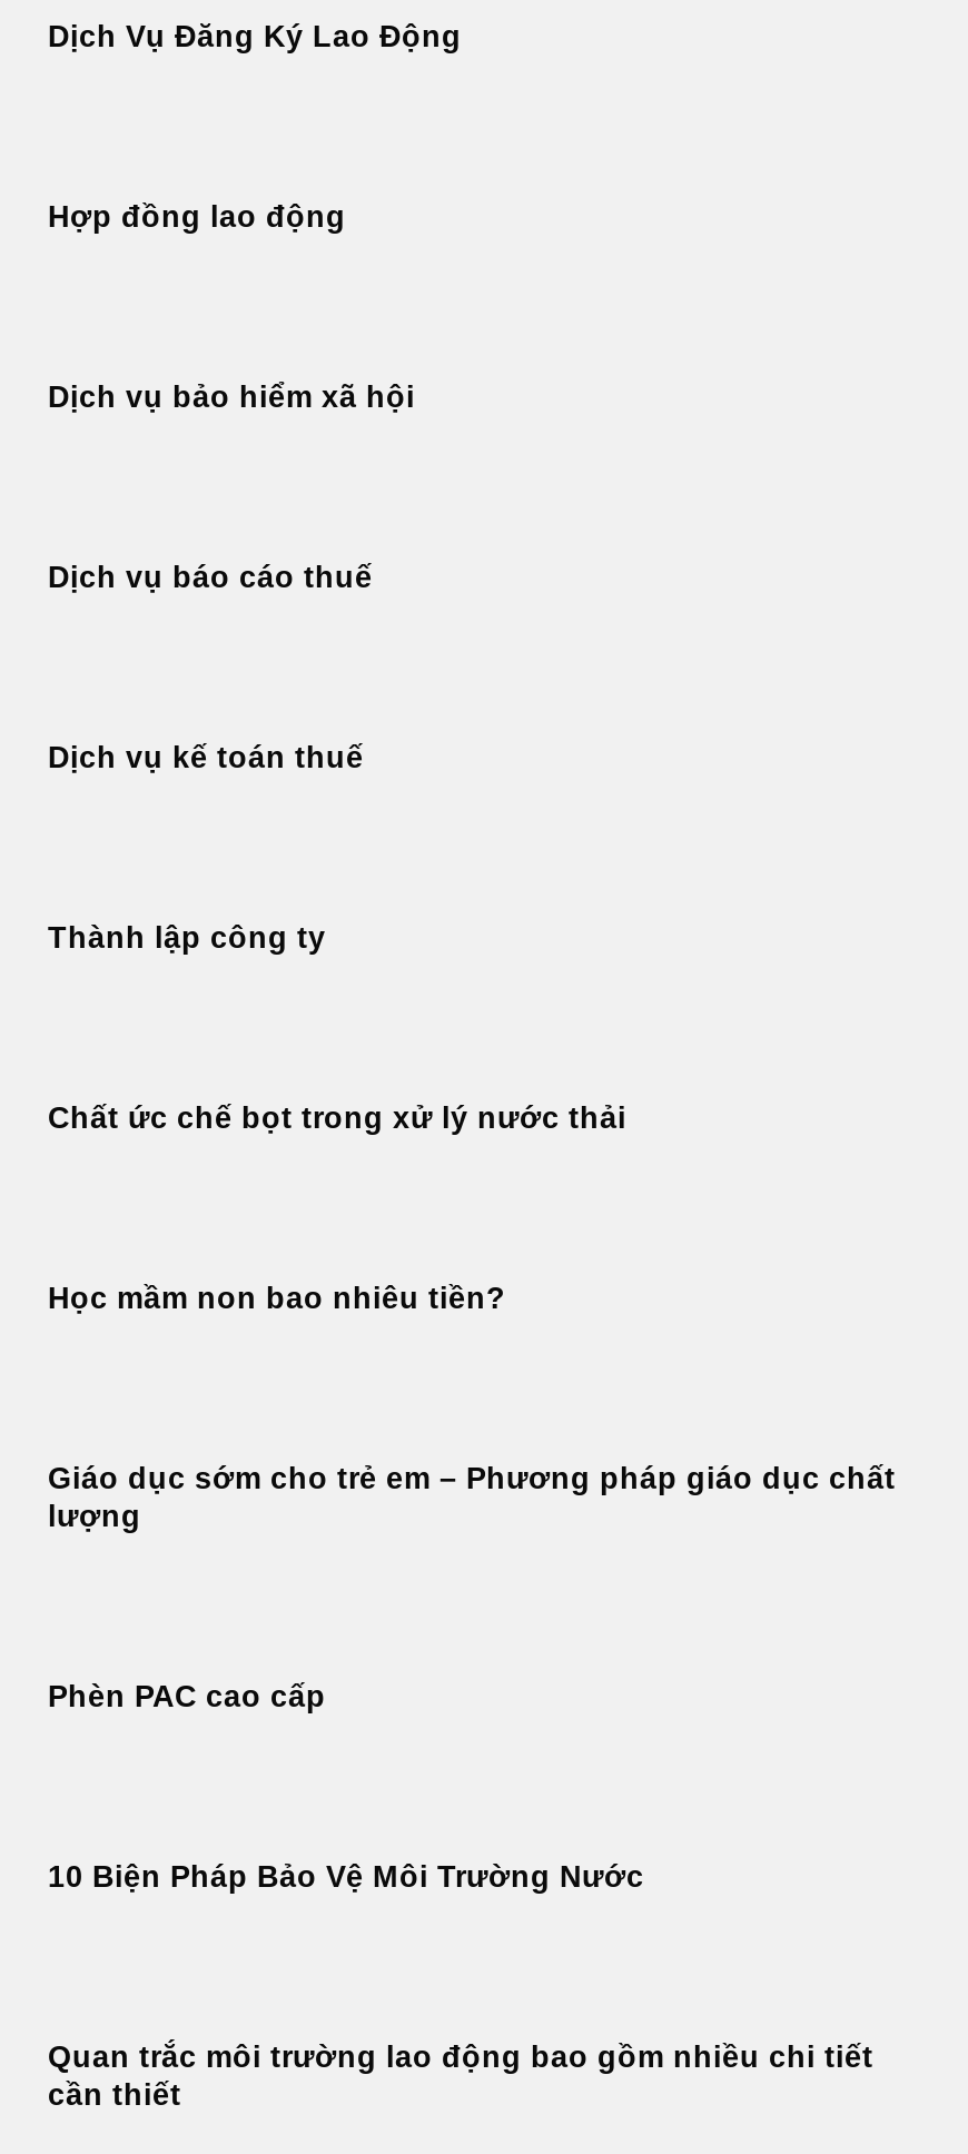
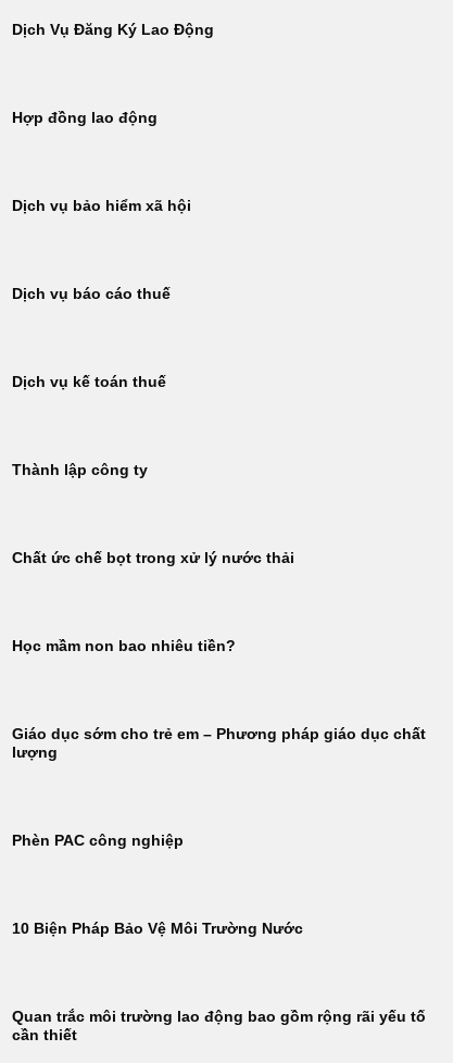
- Phèn PAC cao cấp
+ Phèn PAC công nghiệp

- Quan trắc môi trường lao động bao gồm nhiều chi tiết
+ Quan trắc môi trường lao động bao gồm rộng rãi yếu tố
